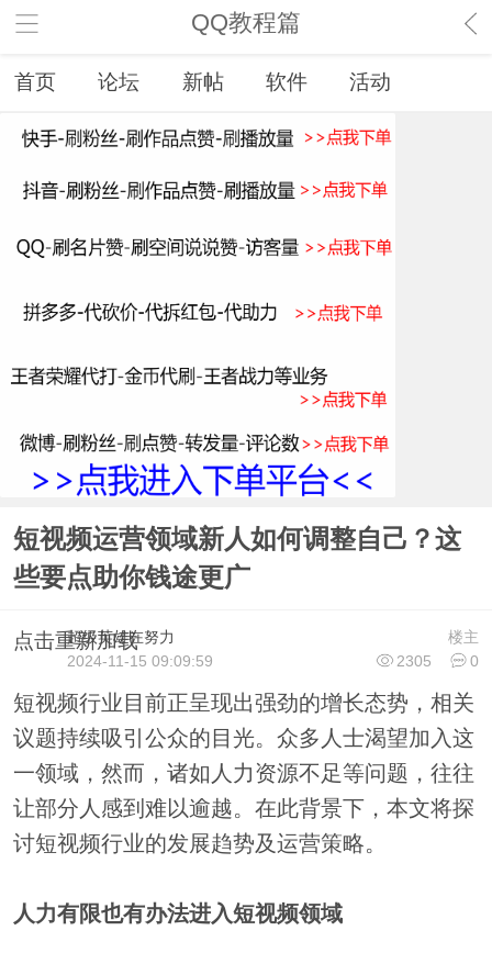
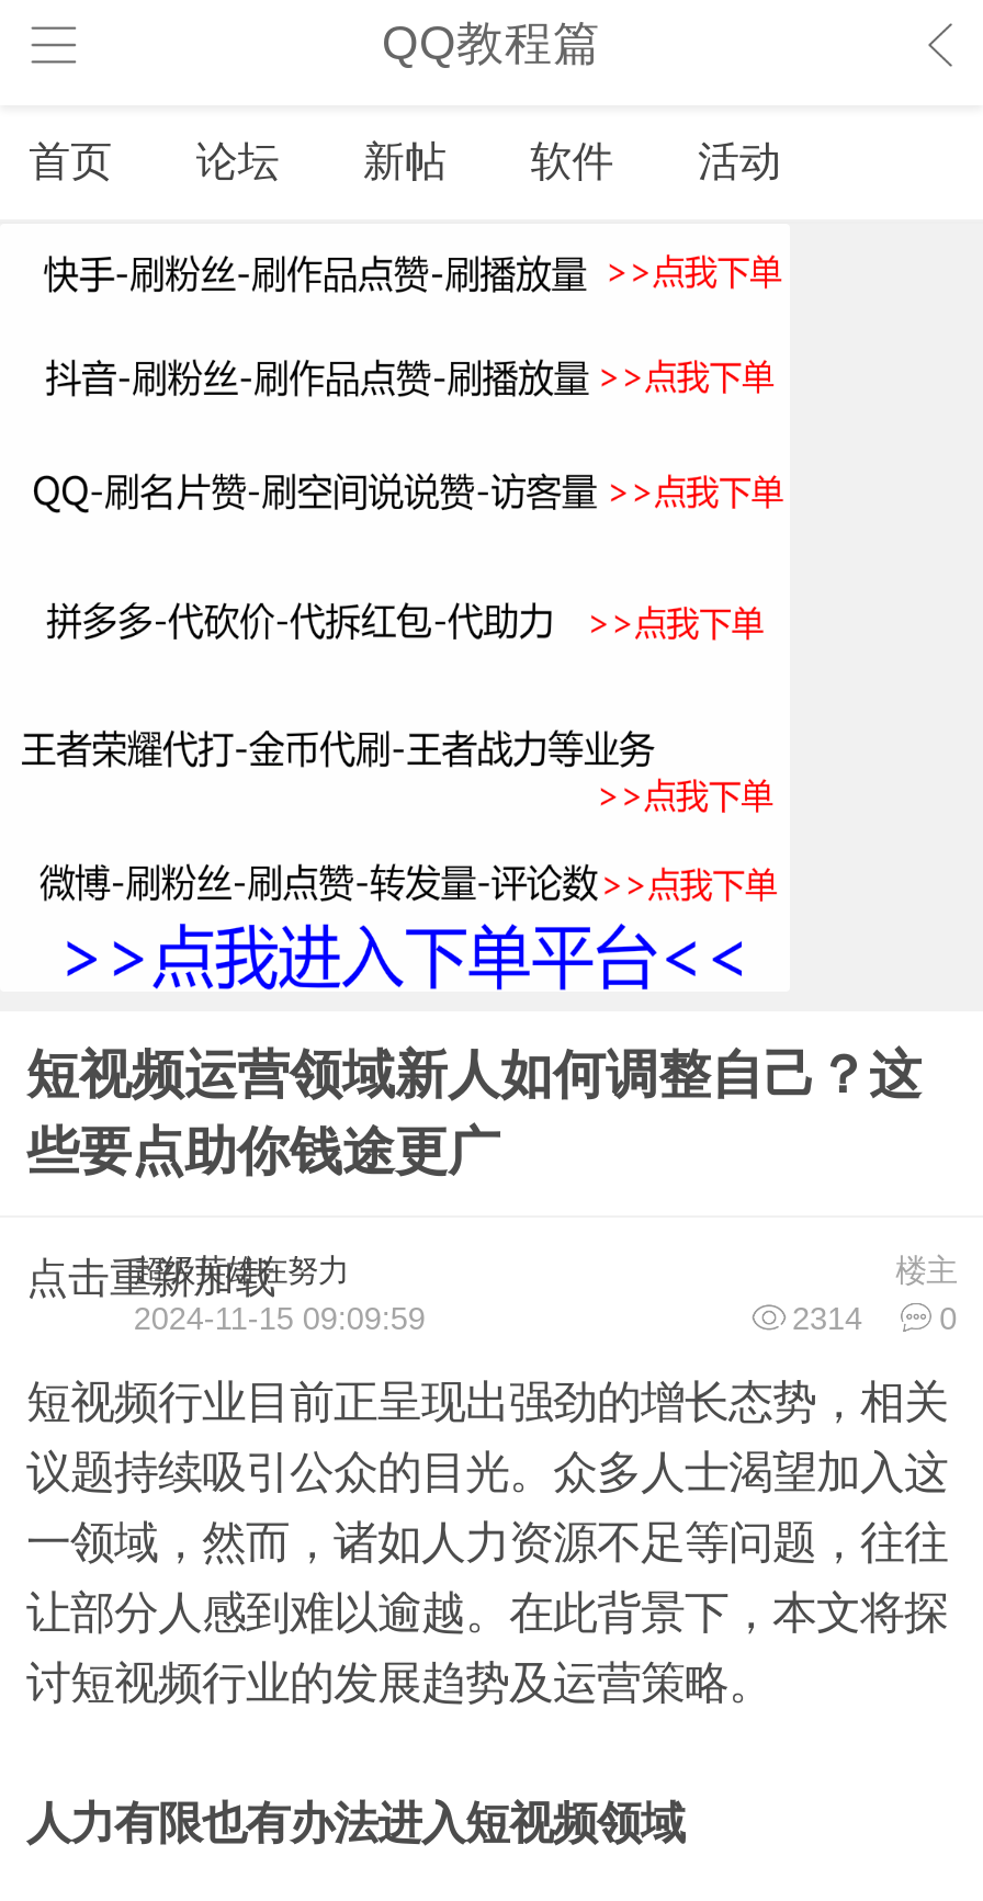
- 2305 0
+ 2314 0
